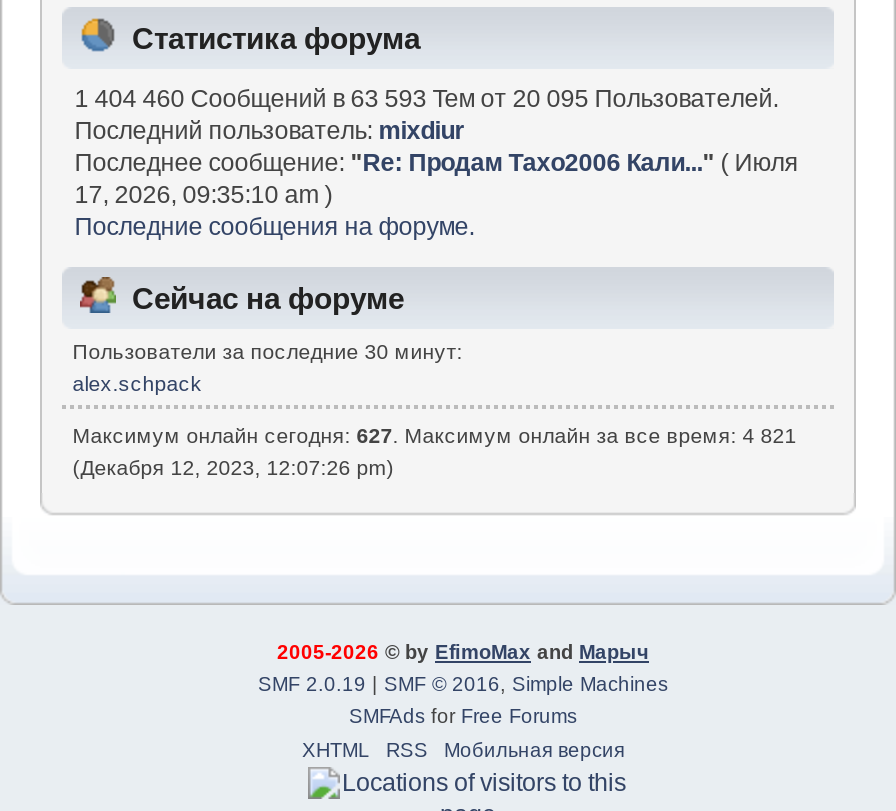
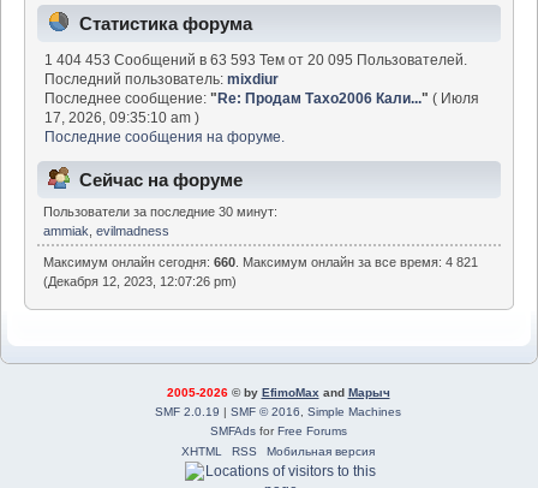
- 1 404 460 Сообщений в 63 593 Тем от 20 095 Пользователей.
+ 1 404 453 Сообщений в 63 593 Тем от 20 095 Пользователей.

- alex.schpack
+ ammiak, evilmadness

- Максимум онлайн сегодня: 627. Максимум онлайн за все время: 4 821
+ Максимум онлайн сегодня: 660. Максимум онлайн за все время: 4 821
